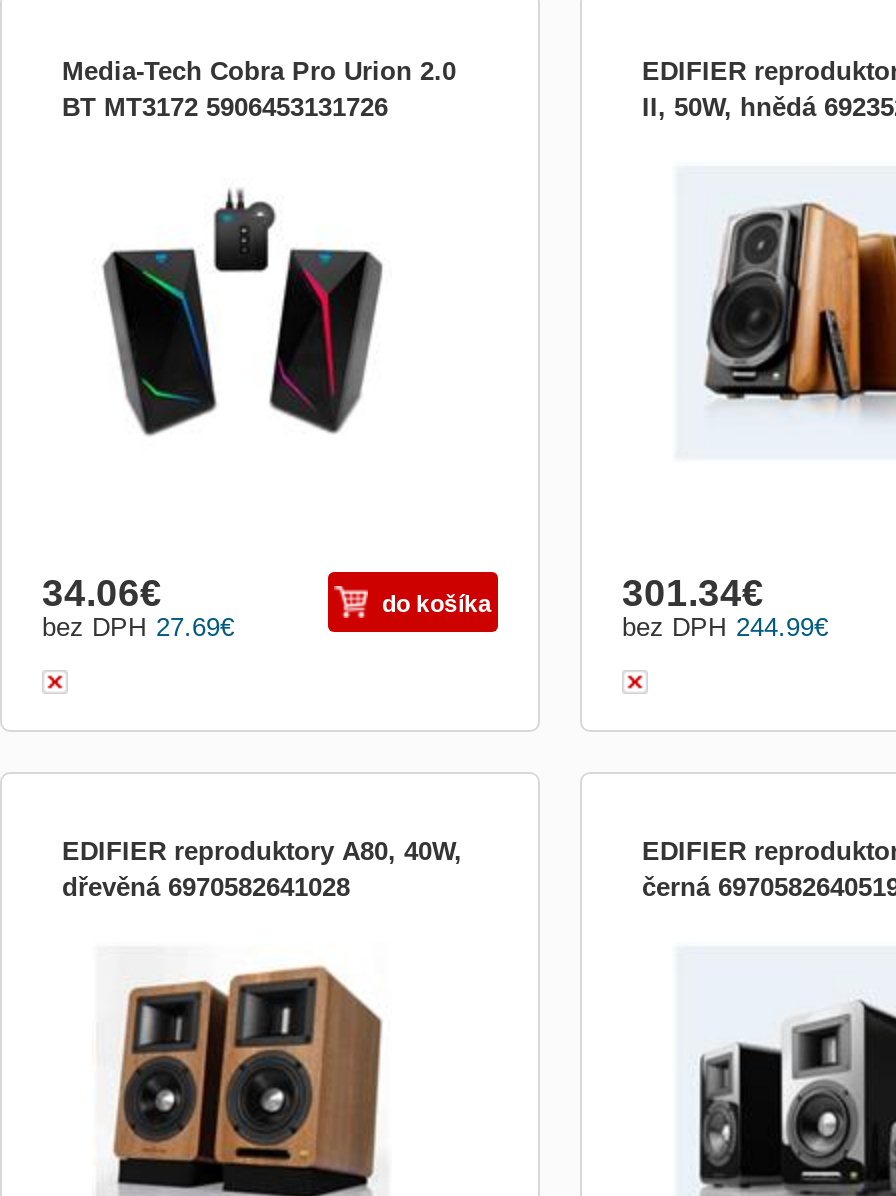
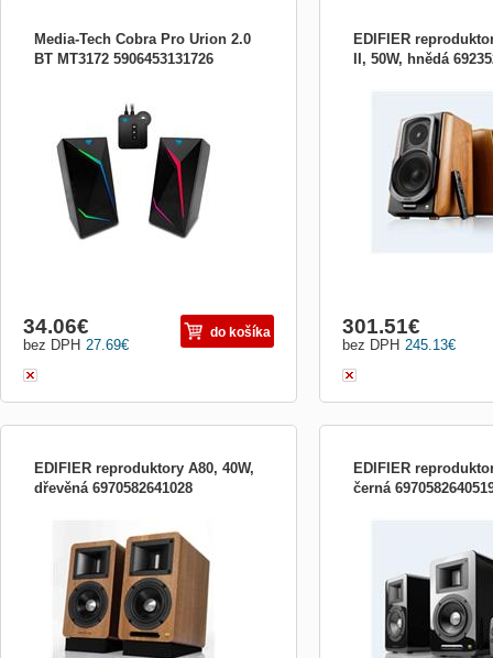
- 301.34€
+ 301.51€

- bez DPH 244.99€
+ bez DPH 245.13€
